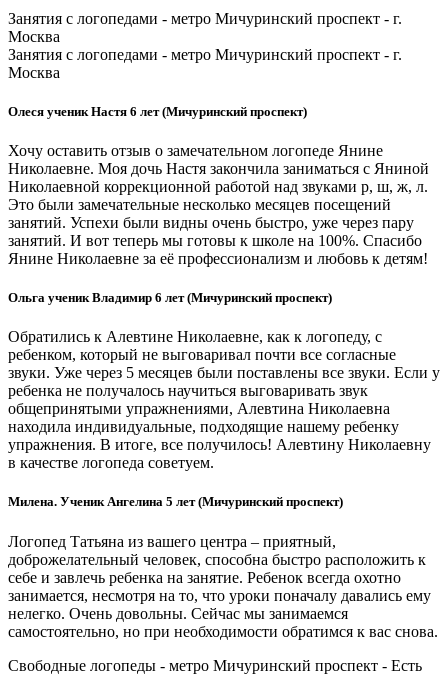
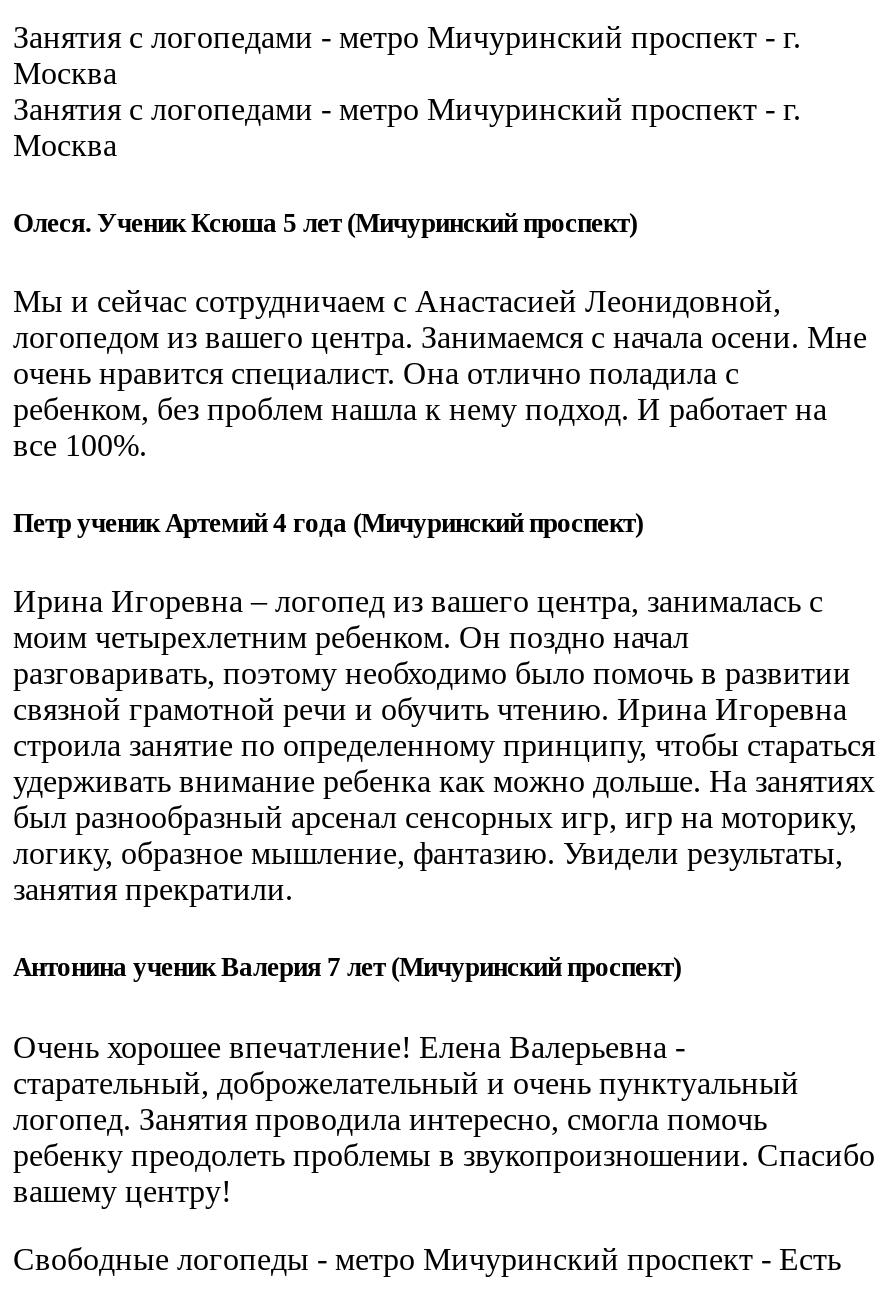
- Олеся ученик Настя 6 лет (Мичуринский проспект)
+ Олеся. Ученик Ксюша 5 лет (Мичуринский проспект)

- Хочу оставить отзыв о замечательном логопеде Янине
- Николаевне. Моя дочь Настя закончила заниматься с Яниной
- Николаевной коррекционной работой над звуками р, ш, ж, л.
- Это были замечательные несколько месяцев посещений
- занятий. Успехи были видны очень быстро, уже через пару
- занятий. И вот теперь мы готовы к школе на 100%. Спасибо
- Янине Николаевне за её профессионализм и любовь к детям!
+ Мы и сейчас сотрудничаем с Анастасией Леонидовной,
+ логопедом из вашего центра. Занимаемся с начала осени. Мне
+ очень нравится специалист. Она отлично поладила с
+ ребенком, без проблем нашла к нему подход. И работает на
+ все 100%.

- Ольга ученик Владимир 6 лет (Мичуринский проспект)
+ Петр ученик Артемий 4 года (Мичуринский проспект)

- Обратились к Алевтине Николаевне, как к логопеду, с
- ребенком, который не выговаривал почти все согласные
- звуки. Уже через 5 месяцев были поставлены все звуки. Если у
- ребенка не получалось научиться выговаривать звук
- общепринятыми упражнениями, Алевтина Николаевна
- находила индивидуальные, подходящие нашему ребенку
- упражнения. В итоге, все получилось! Алевтину Николаевну
- в качестве логопеда советуем.
+ Ирина Игоревна – логопед из вашего центра, занималась с
+ моим четырехлетним ребенком. Он поздно начал
+ разговаривать, поэтому необходимо было помочь в развитии
+ связной грамотной речи и обучить чтению. Ирина Игоревна
+ строила занятие по определенному принципу, чтобы стараться
+ удерживать внимание ребенка как можно дольше. На занятиях
+ был разнообразный арсенал сенсорных игр, игр на моторику,
+ логику, образное мышление, фантазию. Увидели результаты,
+ занятия прекратили.

- Милена. Ученик Ангелина 5 лет (Мичуринский проспект)
+ Антонина ученик Валерия 7 лет (Мичуринский проспект)

- Логопед Татьяна из вашего центра – приятный,
- доброжелательный человек, способна быстро расположить к
- себе и завлечь ребенка на занятие. Ребенок всегда охотно
- занимается, несмотря на то, что уроки поначалу давались ему
- нелегко. Очень довольны. Сейчас мы занимаемся
- самостоятельно, но при необходимости обратимся к вас снова.
+ Очень хорошее впечатление! Елена Валерьевна -
+ старательный, доброжелательный и очень пунктуальный
+ логопед. Занятия проводила интересно, смогла помочь
+ ребенку преодолеть проблемы в звукопроизношении. Спасибо
+ вашему центру!
